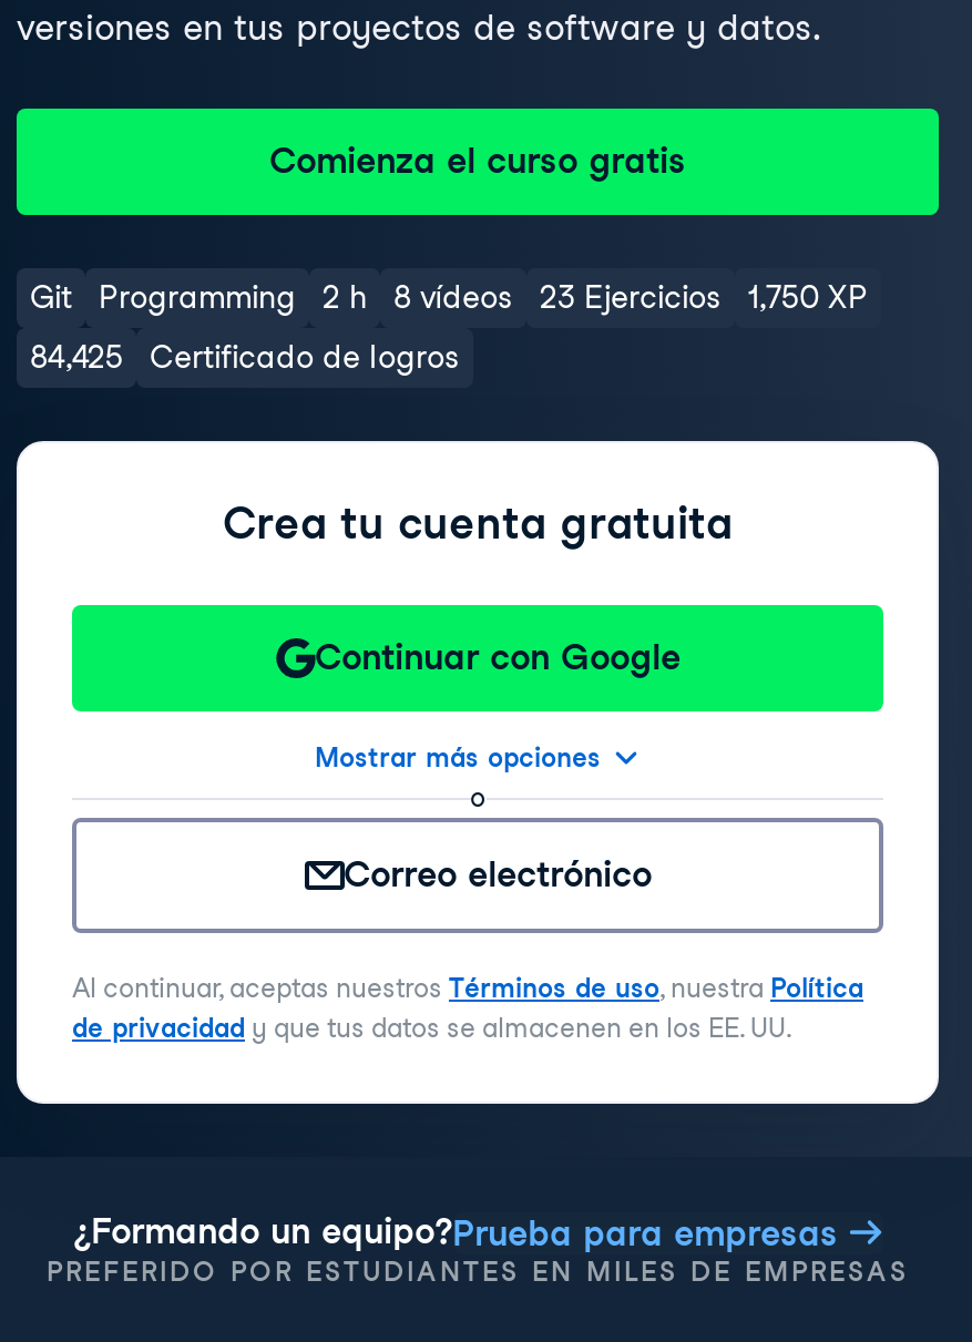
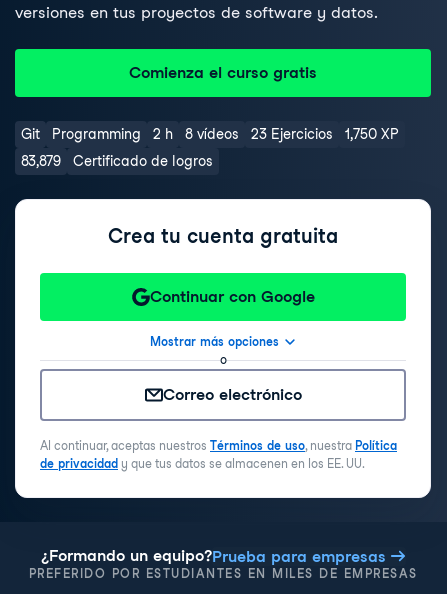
- 84,425 Certificado de logros
+ 83,879 Certificado de logros
